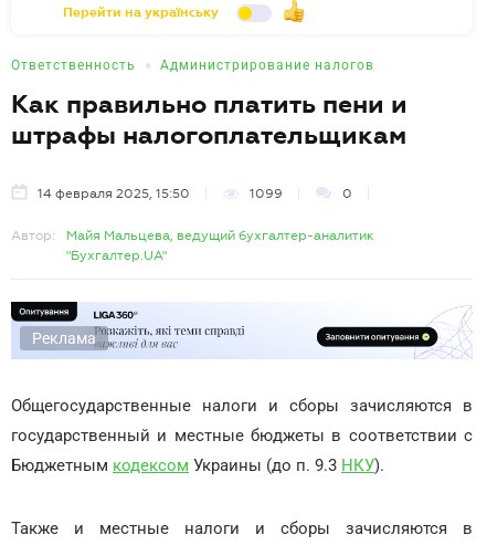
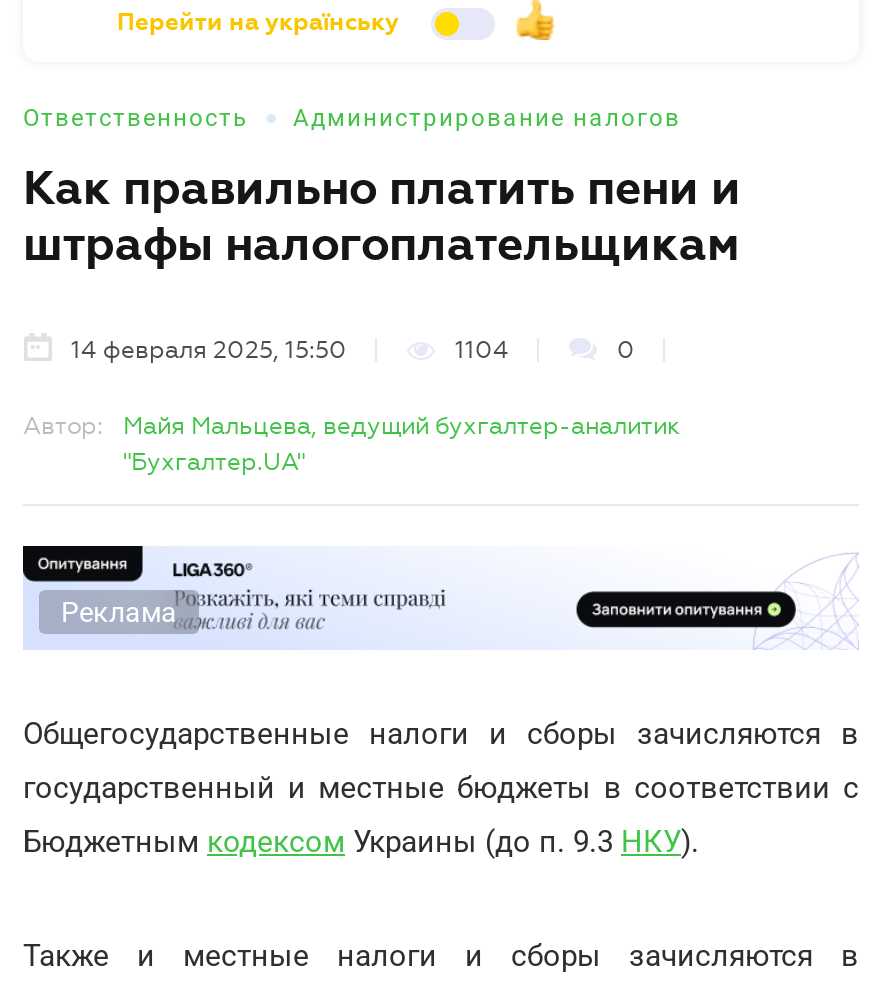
- 1099
+ 1104
